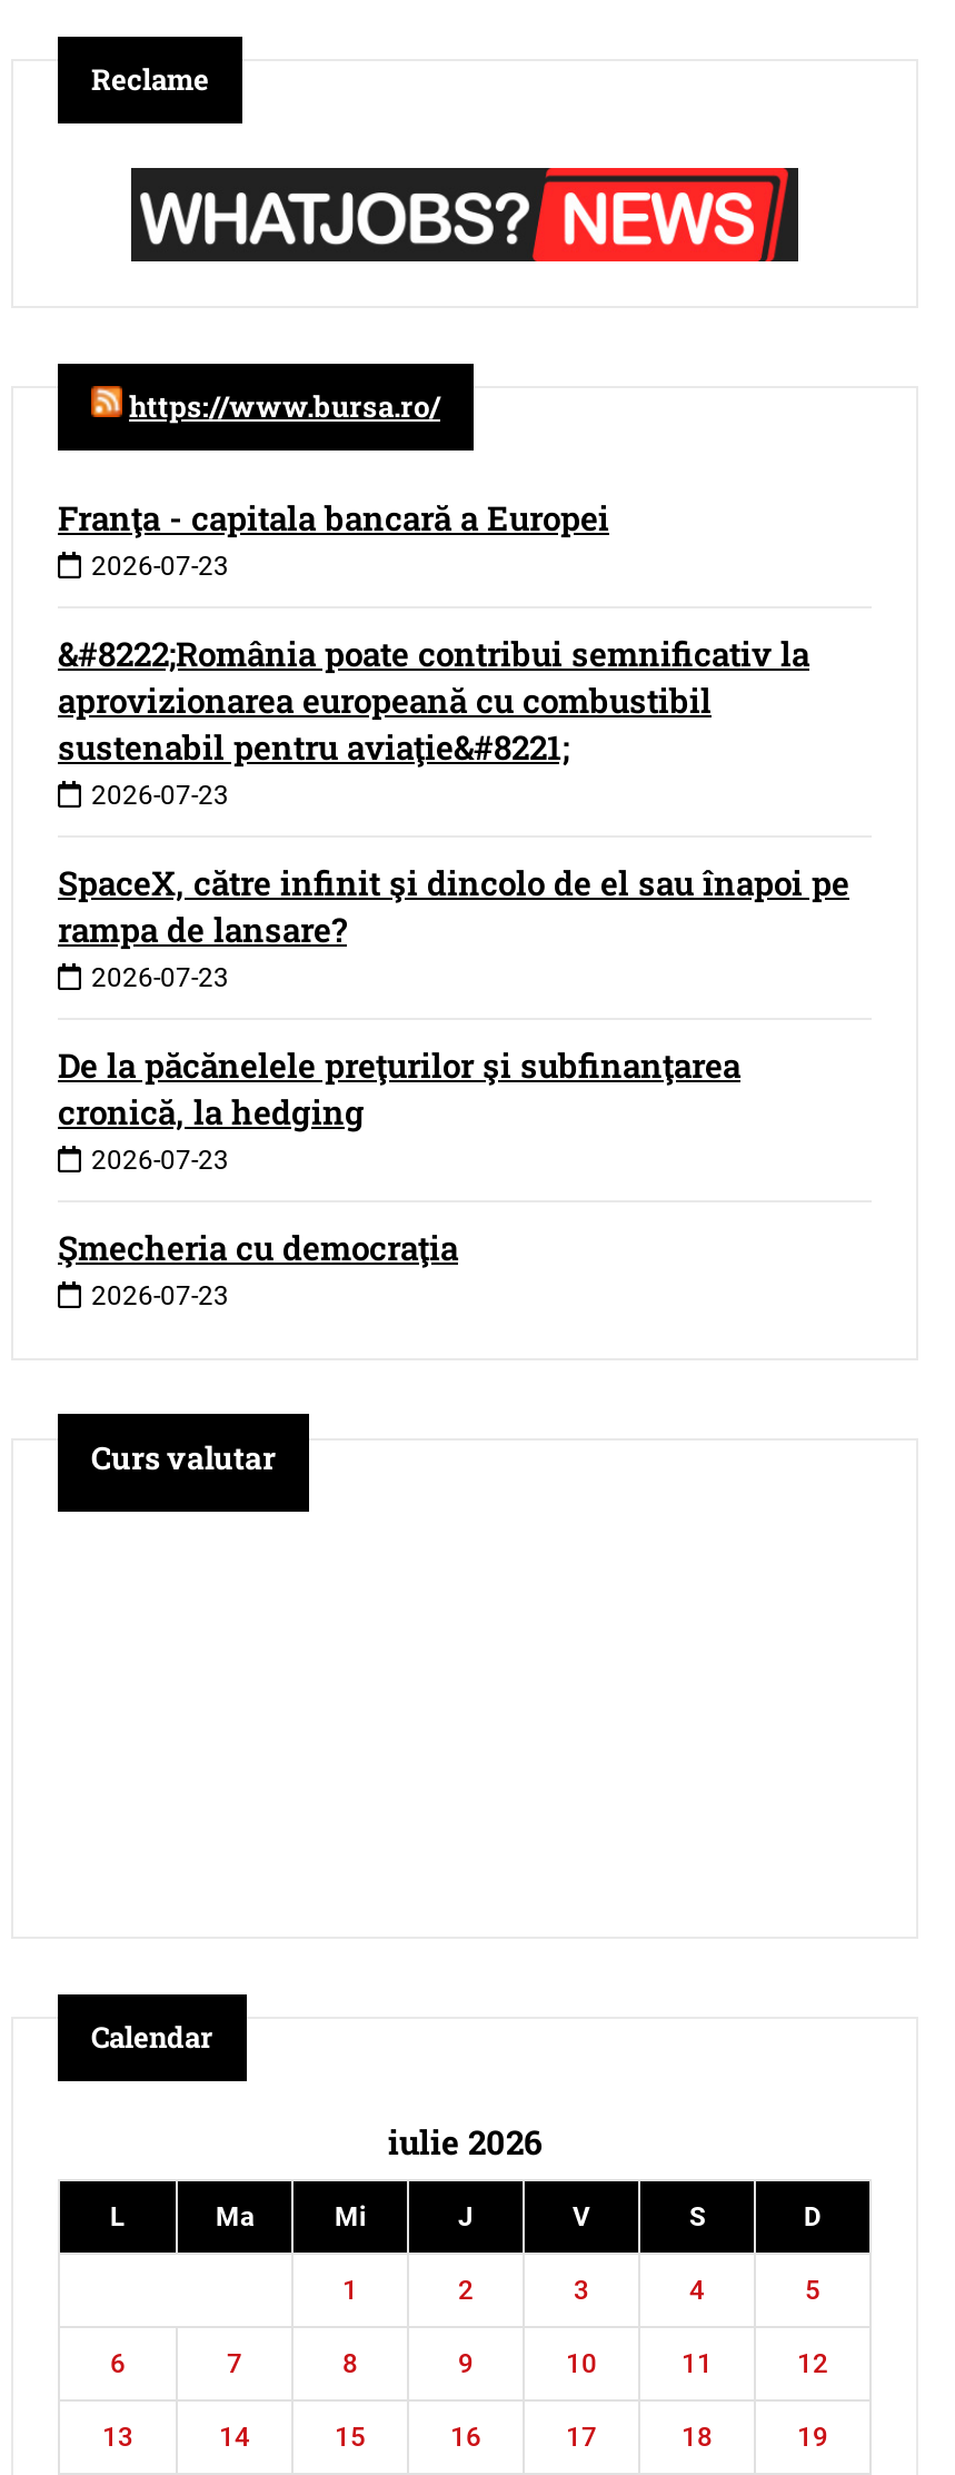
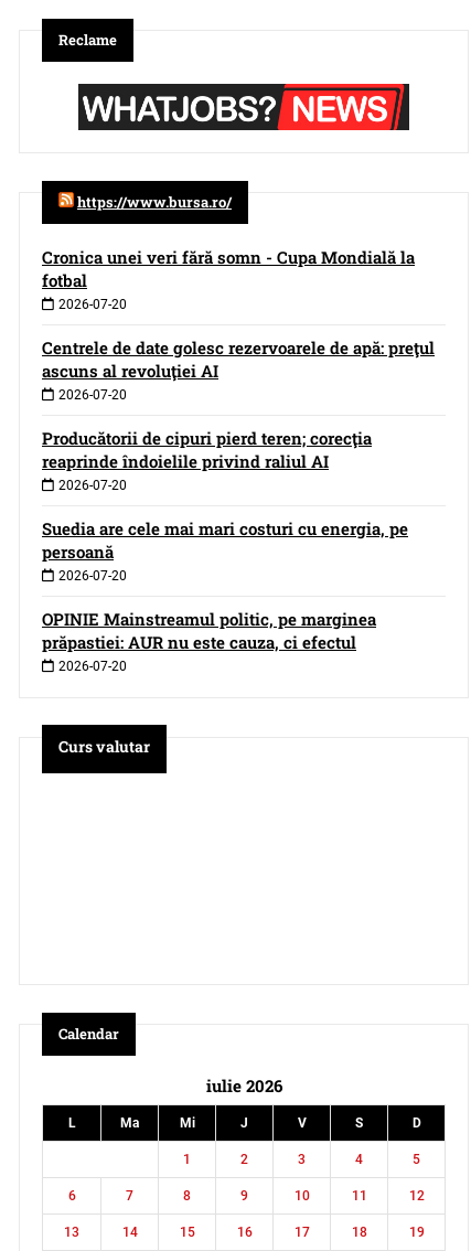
- Franţa - capitala bancară a Europei
- 2026-07-23
+ Cronica unei veri fără somn - Cupa Mondială la
+ fotbal
+ 2026-07-20

- &#8222;România poate contribui semnificativ la
- aprovizionarea europeană cu combustibil
- sustenabil pentru aviaţie&#8221;
- 2026-07-23
+ Centrele de date golesc rezervoarele de apă: preţul
+ ascuns al revoluţiei AI
+ 2026-07-20

- SpaceX, către infinit şi dincolo de el sau înapoi pe
- rampa de lansare?
- 2026-07-23
+ Producătorii de cipuri pierd teren; corecţia
+ reaprinde îndoielile privind raliul AI
+ 2026-07-20

- De la păcănelele preţurilor şi subfinanţarea
- cronică, la hedging
- 2026-07-23
+ Suedia are cele mai mari costuri cu energia, pe
+ persoană
+ 2026-07-20

- Şmecheria cu democraţia
- 2026-07-23
+ OPINIE Mainstreamul politic, pe marginea
+ prăpastiei: AUR nu este cauza, ci efectul
+ 2026-07-20
